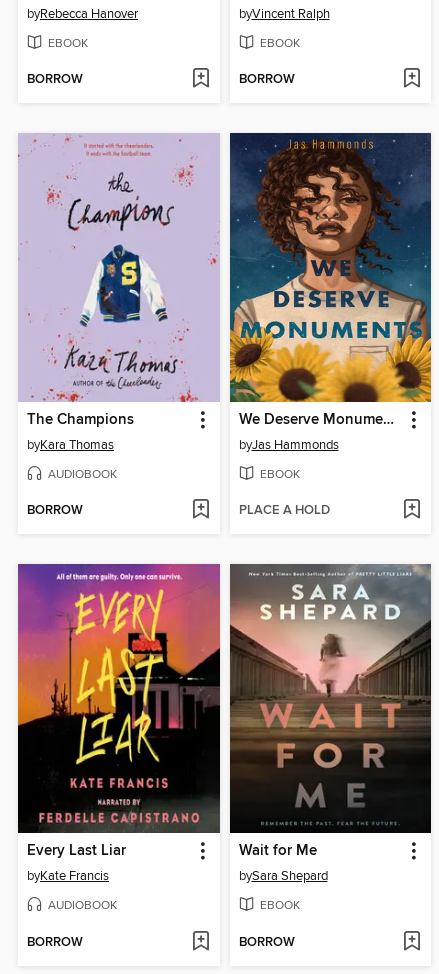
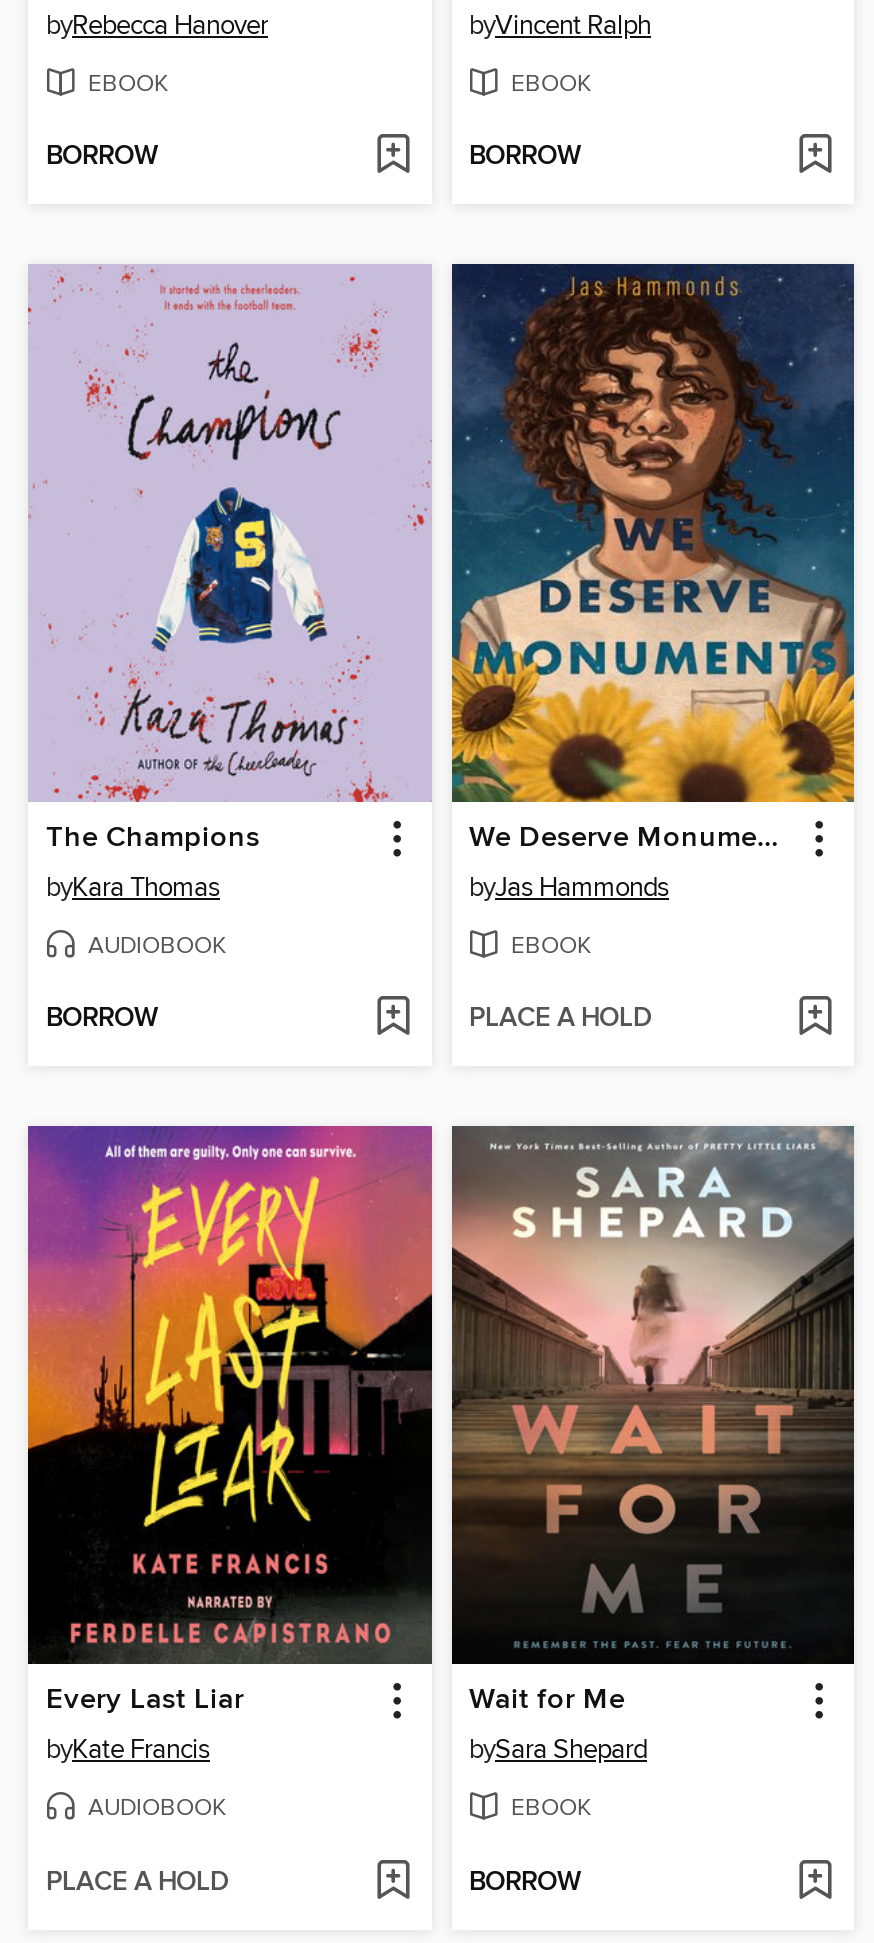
- BORROW
+ PLACE A HOLD
